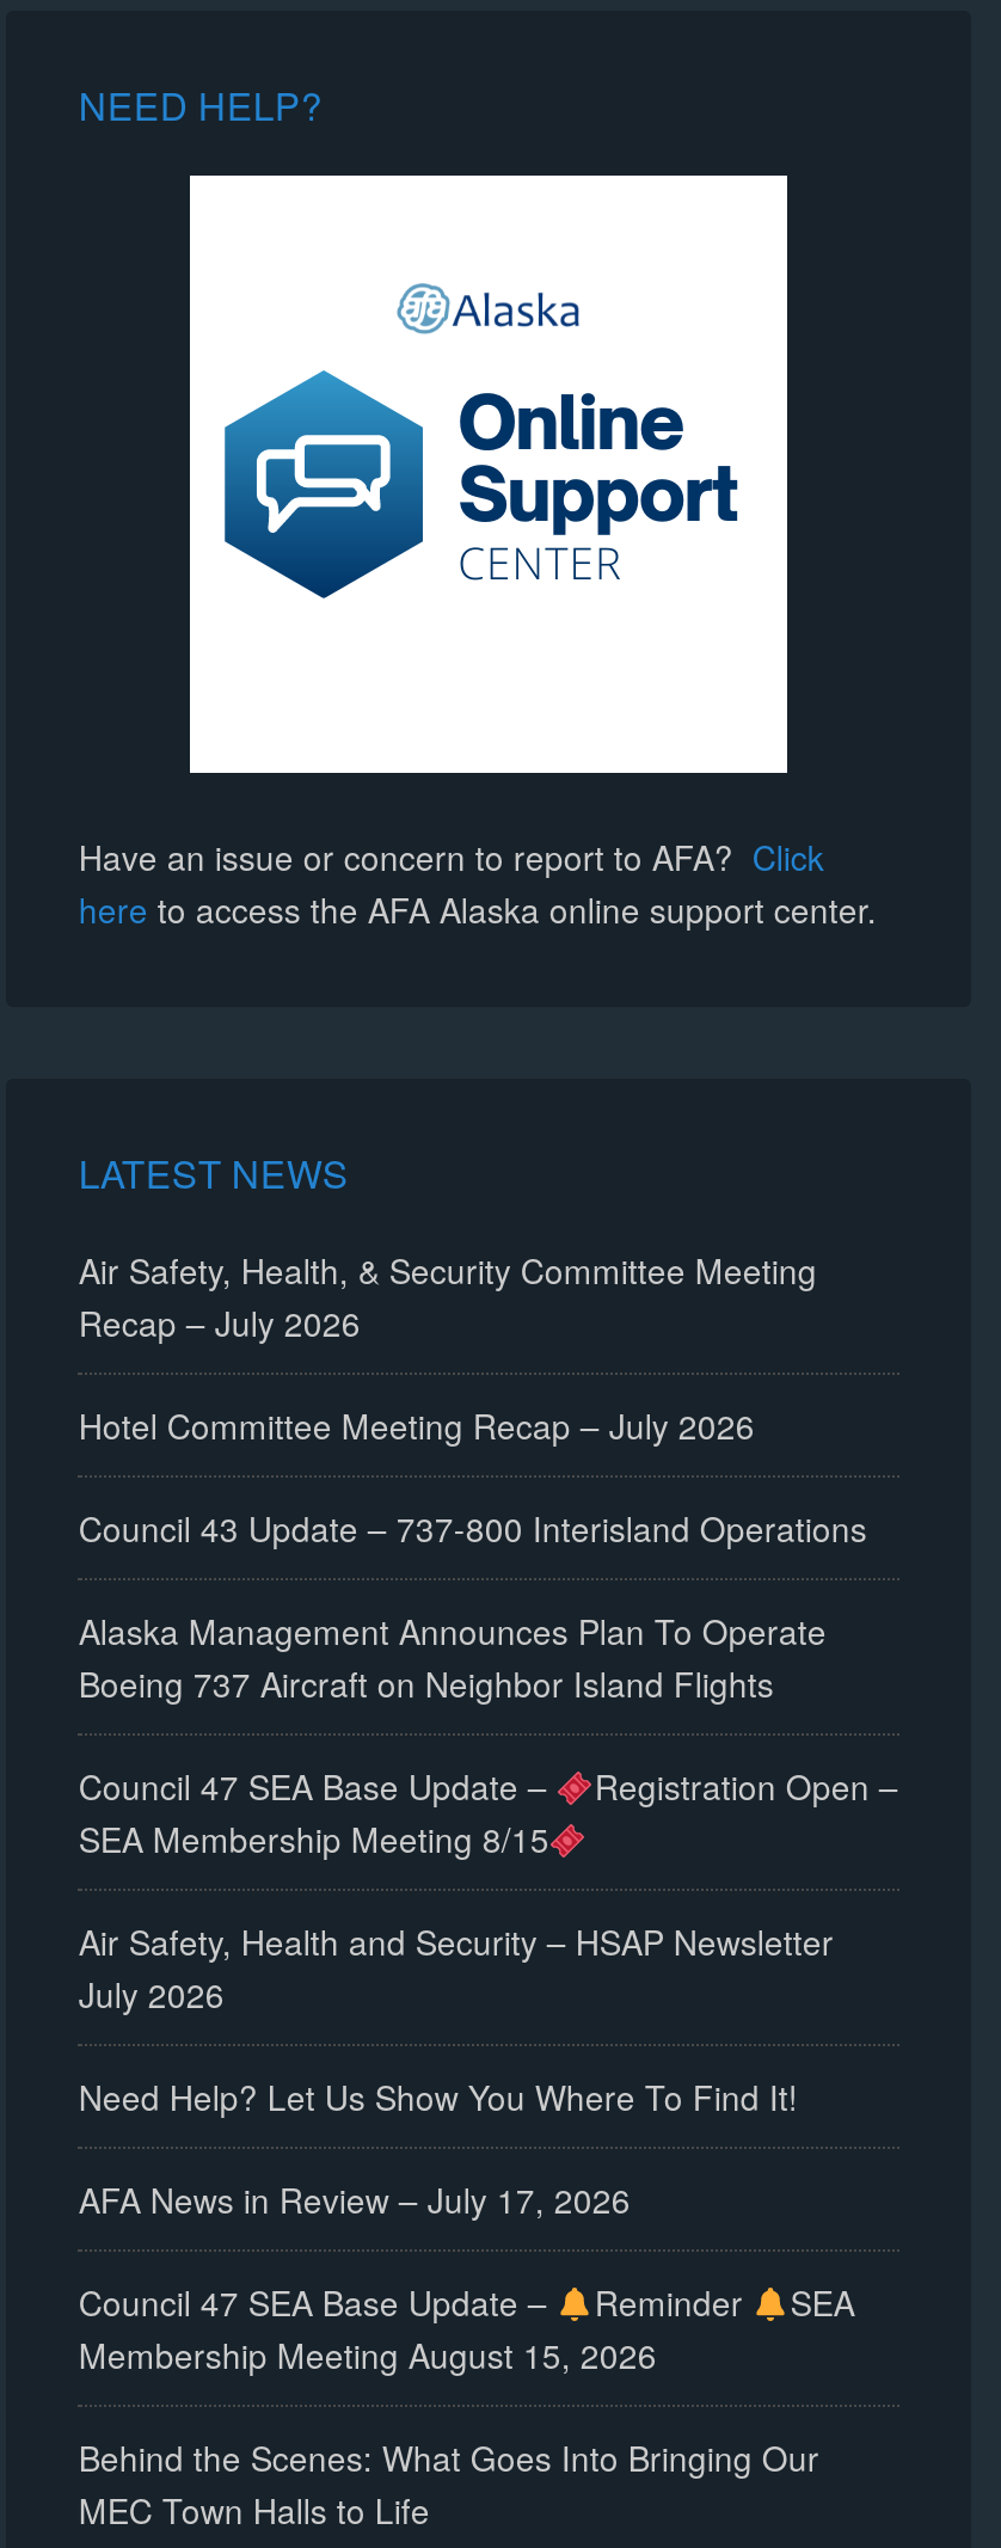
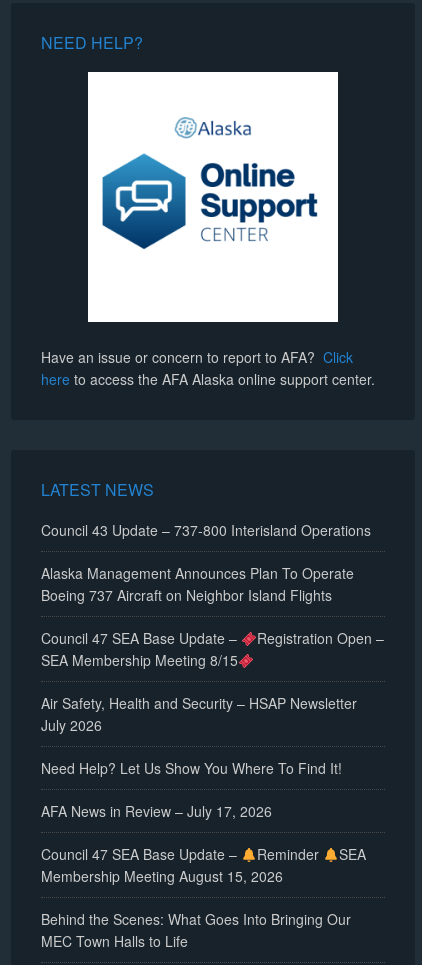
- Air Safety, Health, & Security Committee Meeting
- Recap – July 2026
- Hotel Committee Meeting Recap – July 2026
